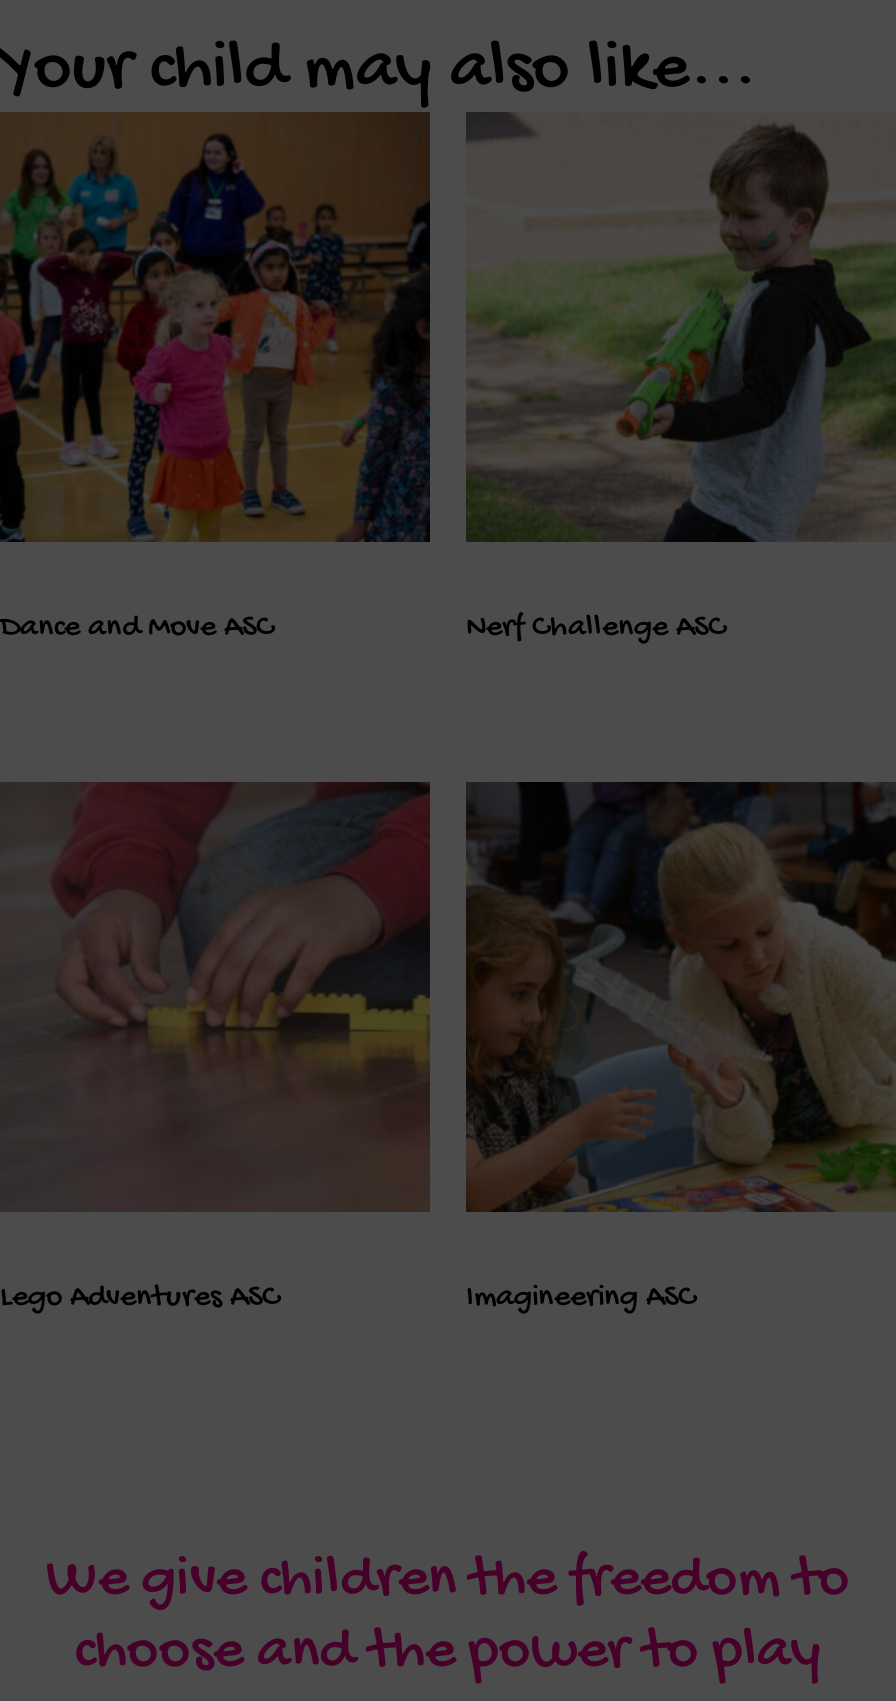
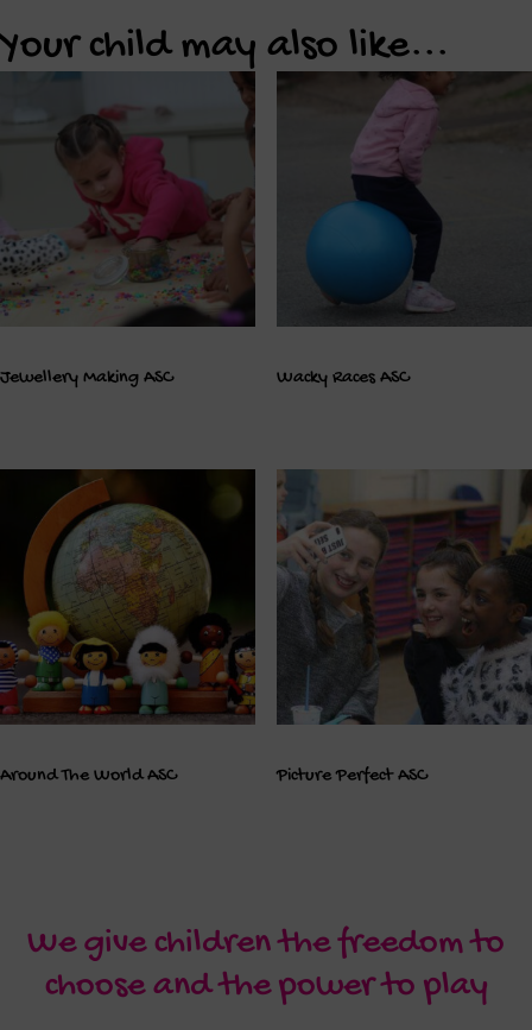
- [image]
- Dance and Move ASC
- Nerf Challenge ASC
+ [image]
+ Jewellery Making ASC
+ Wacky Races ASC

- [image]
+ [image]

- [image]
- Lego Adventures ASC
- Imagineering ASC
+ [image]
+ Around The World ASC
+ Picture Perfect ASC

- [image]
+ [image]
